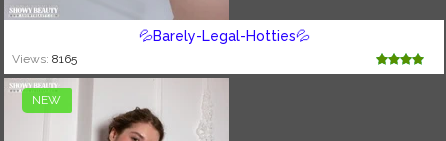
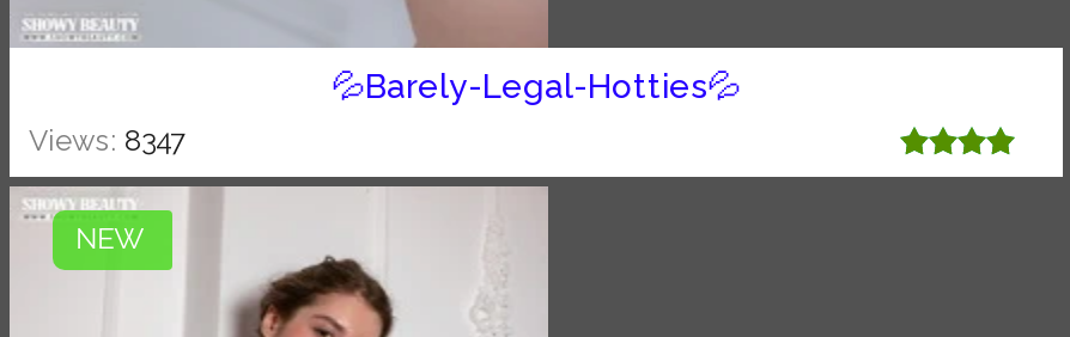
- Views: 8165
+ Views: 8347
